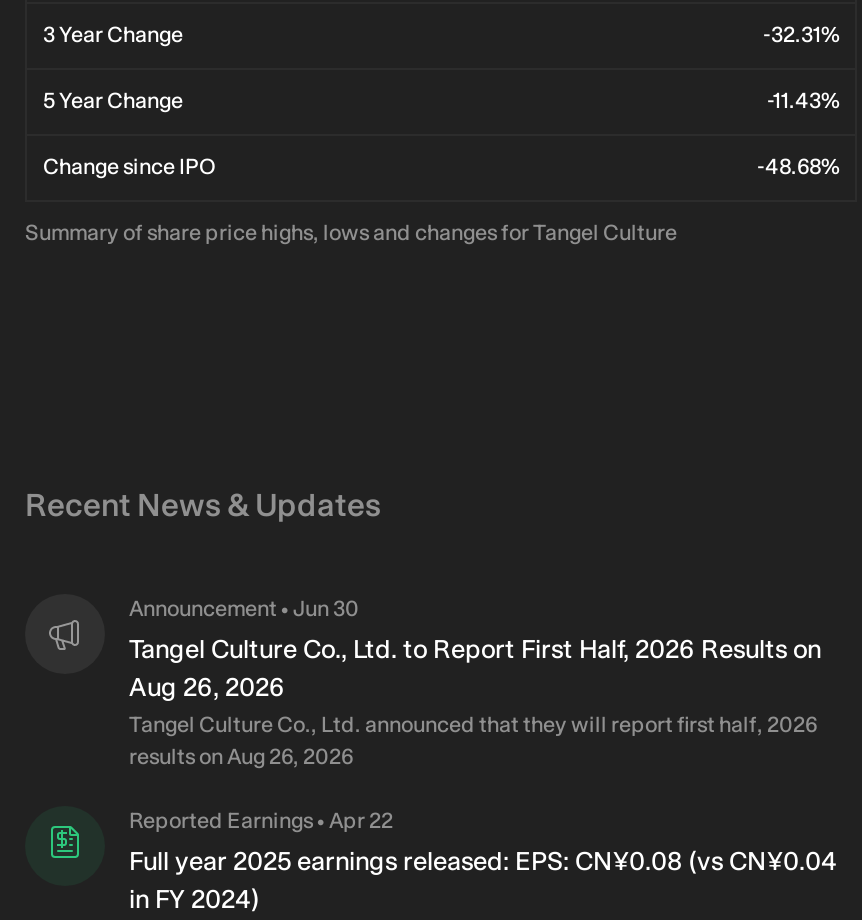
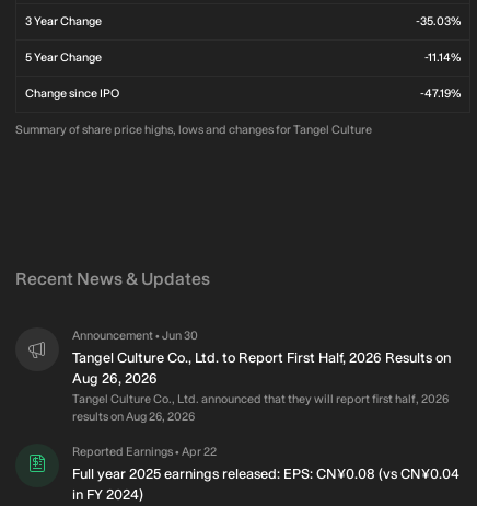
- -32.31%
+ -35.03%

- -11.43%
+ -11.14%

- -48.68%
+ -47.19%
